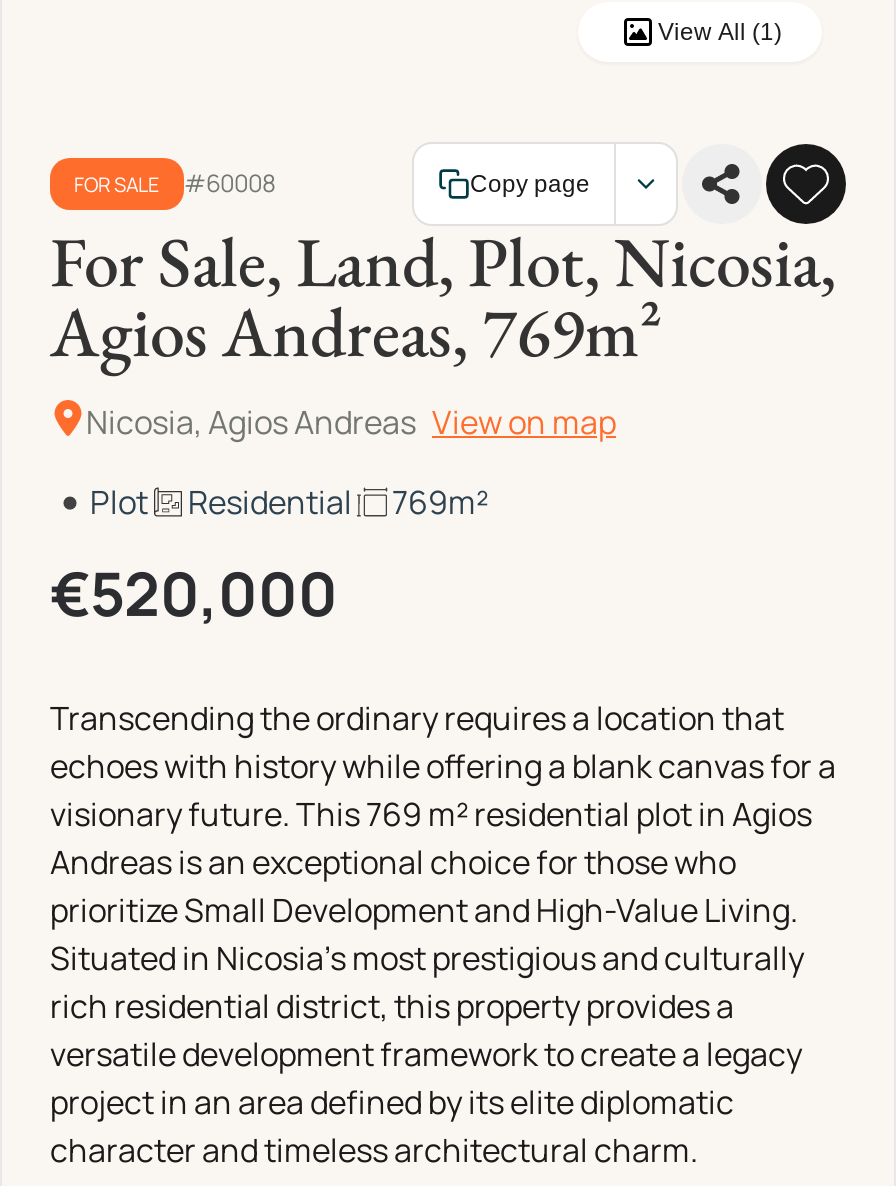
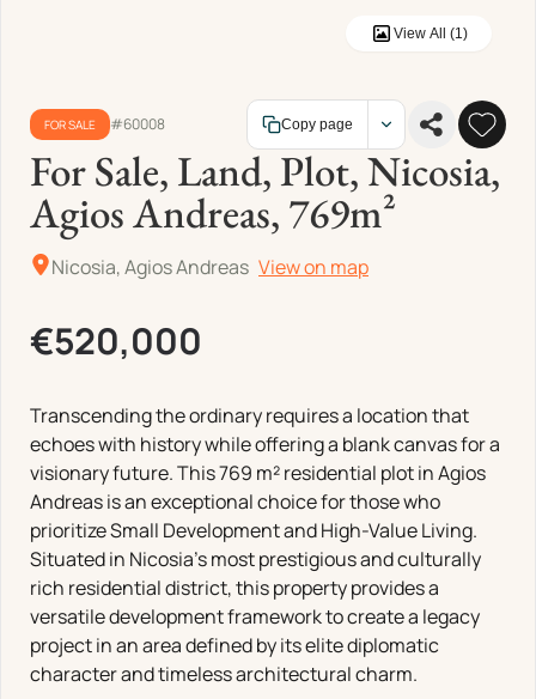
- Plot
- Residential
- 769m²
